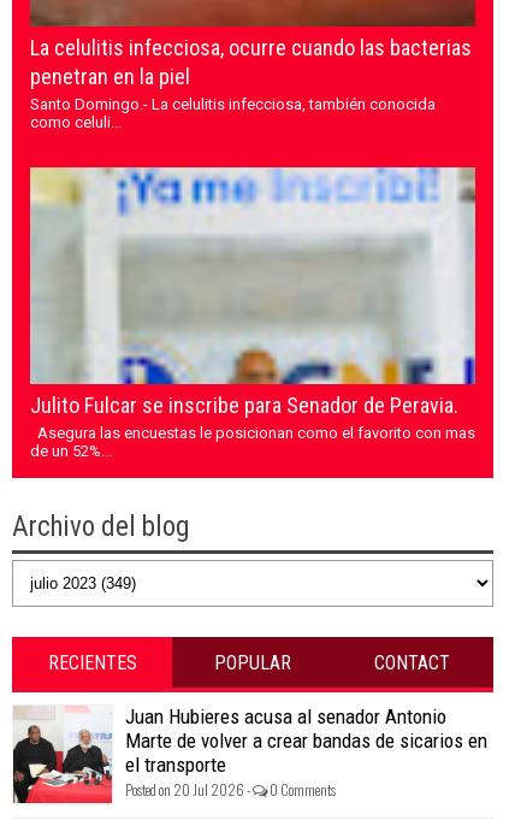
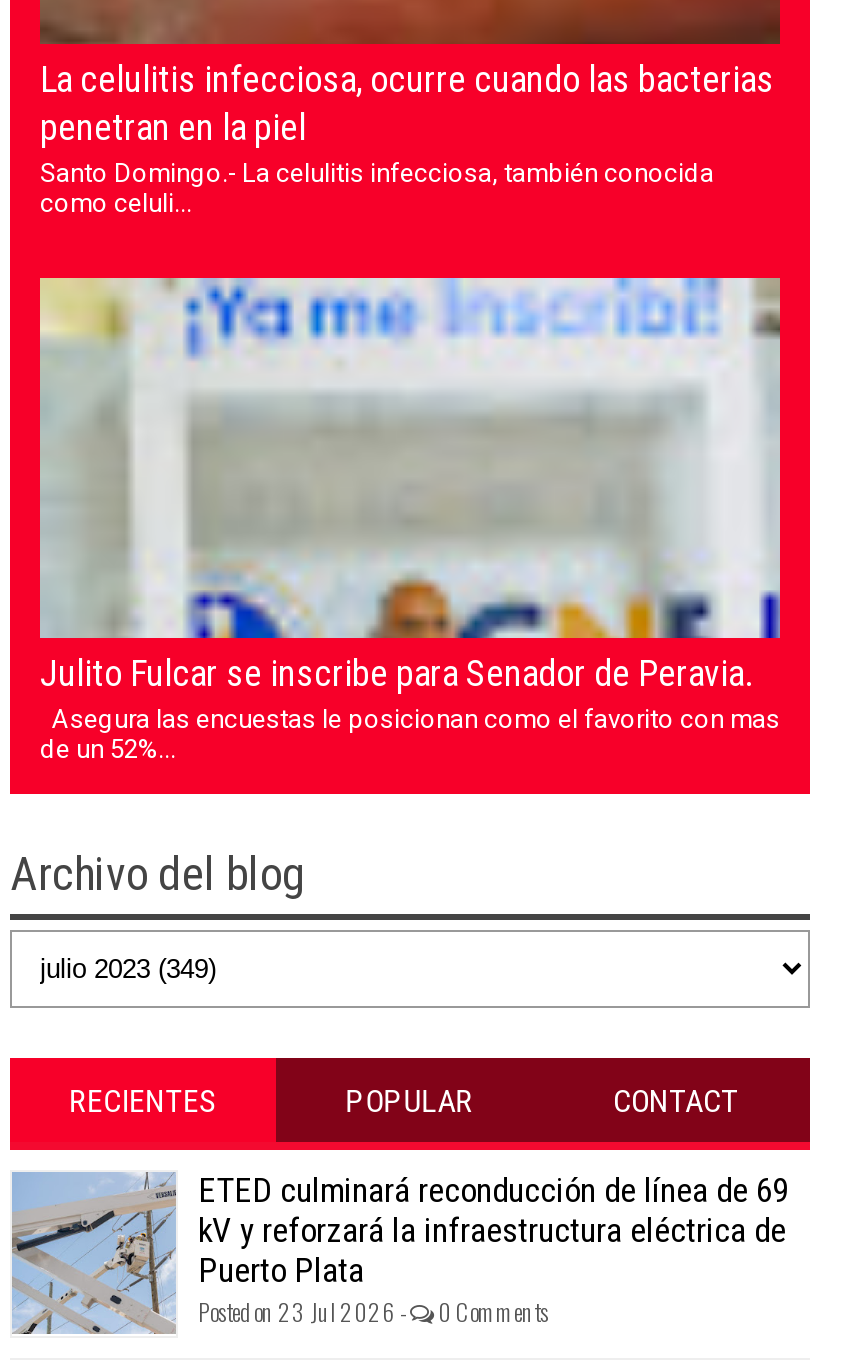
- [image]
- Juan Hubieres acusa al senador Antonio
- Marte de volver a crear bandas de sicarios en
- el transporte
- Posted on 20 Jul 2026 -
+ [image]
+ ETED culminará reconducción de línea de 69
+ kV y reforzará la infraestructura eléctrica de
+ Puerto Plata
+ Posted on 23 Jul 2026 -
